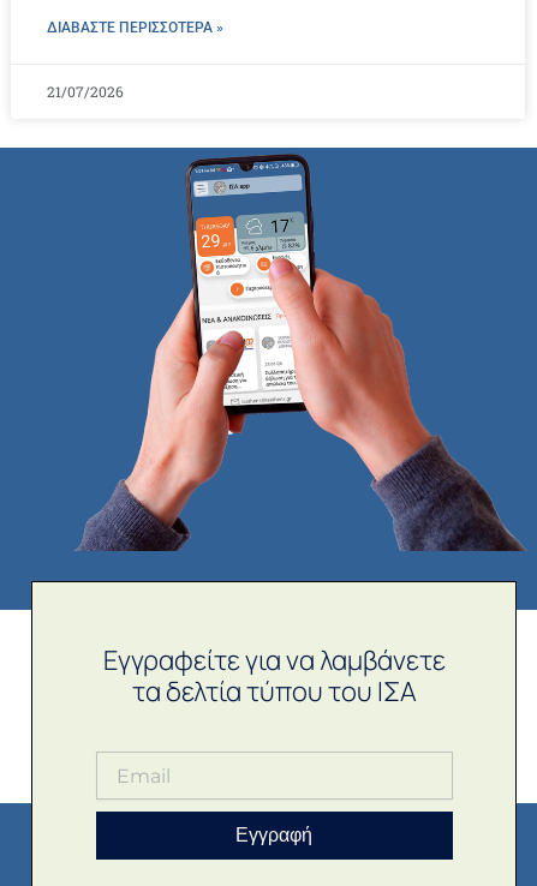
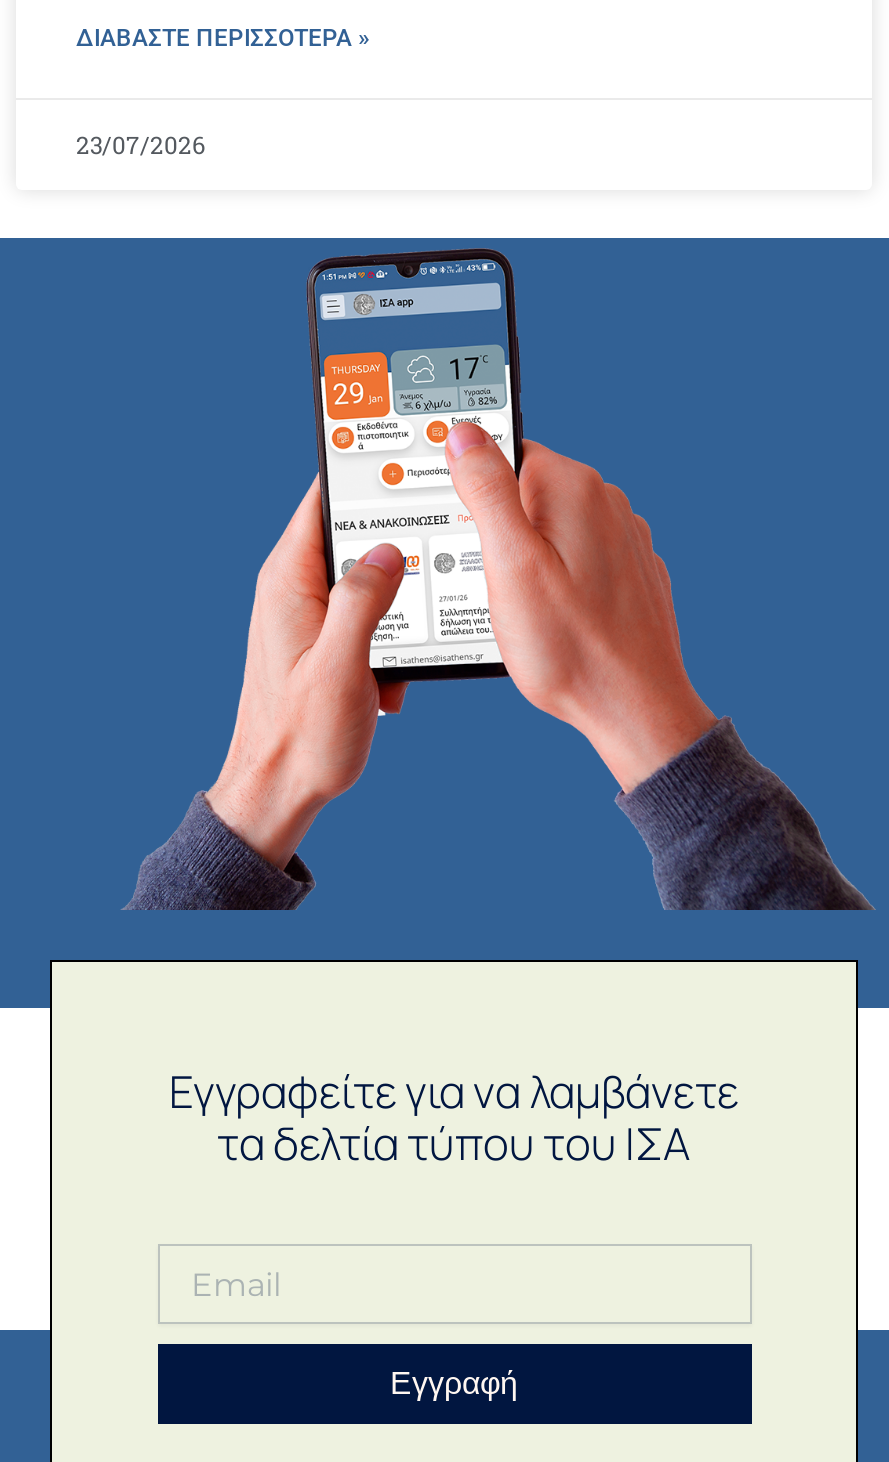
- 21/07/2026
+ 23/07/2026
